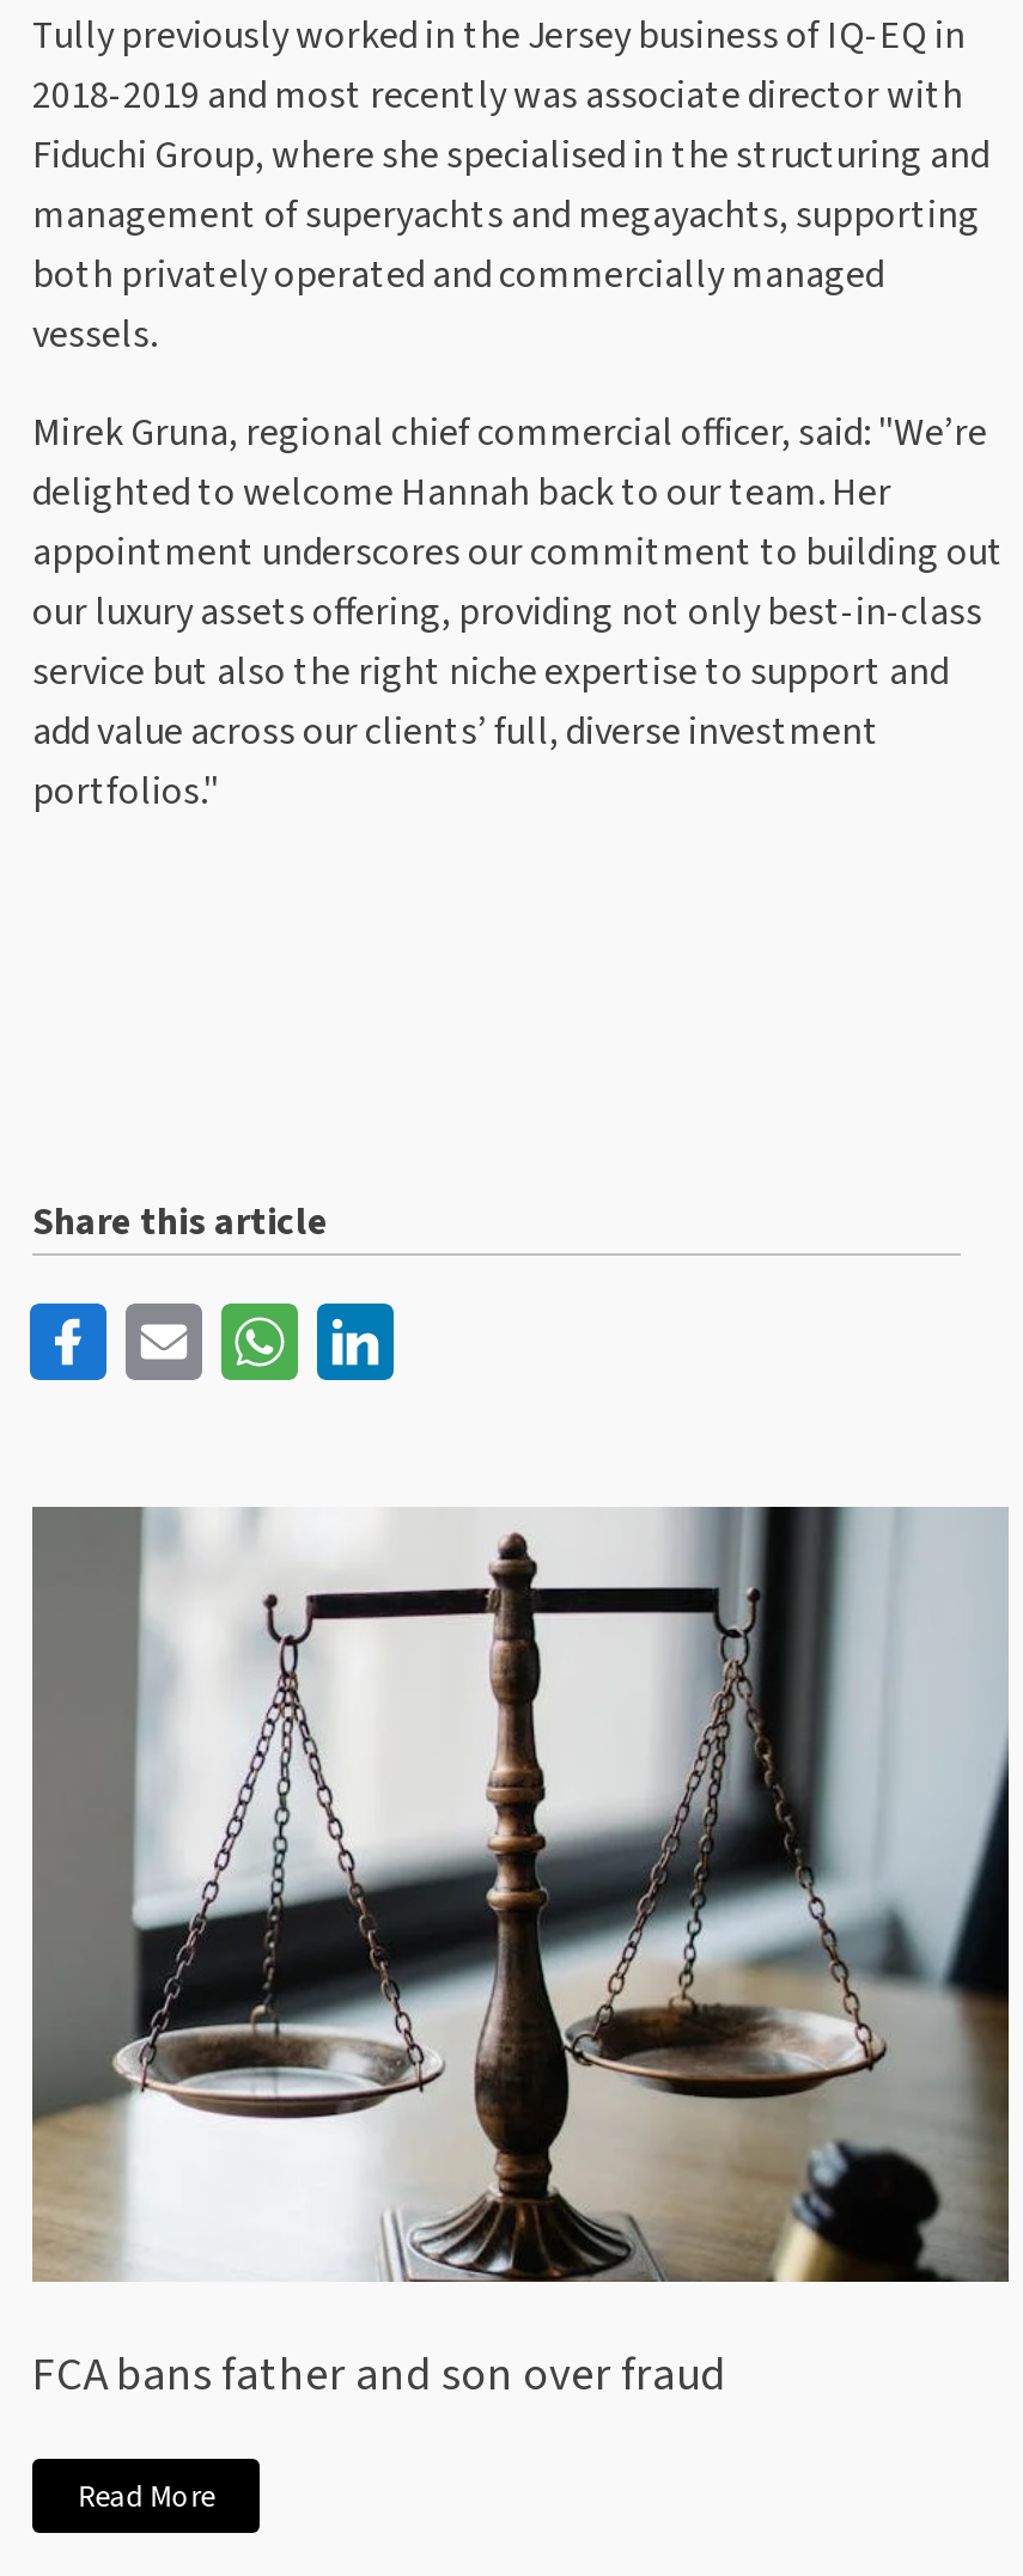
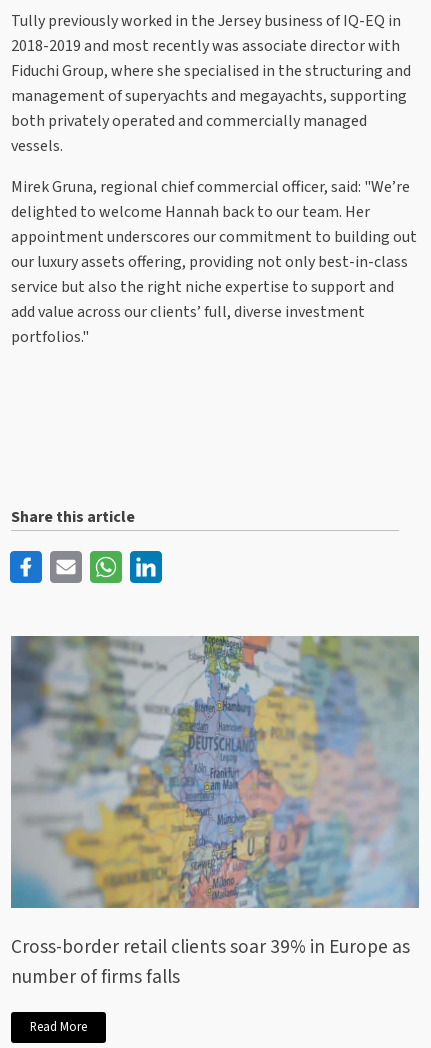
- [image]
+ [image]

- FCA bans father and son over fraud
+ Cross-border retail clients soar 39% in Europe as
+ number of firms falls
